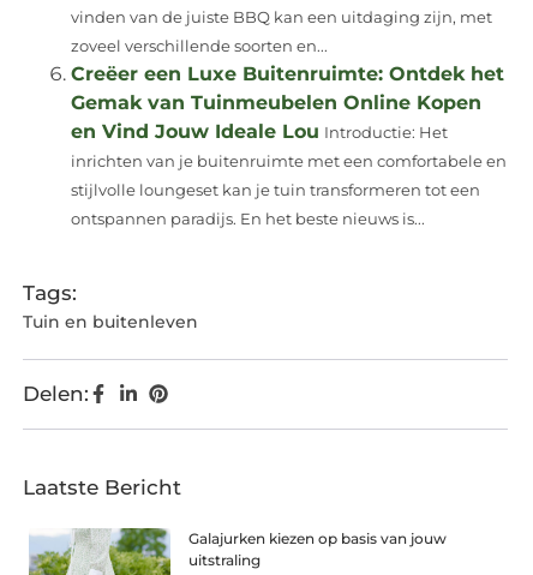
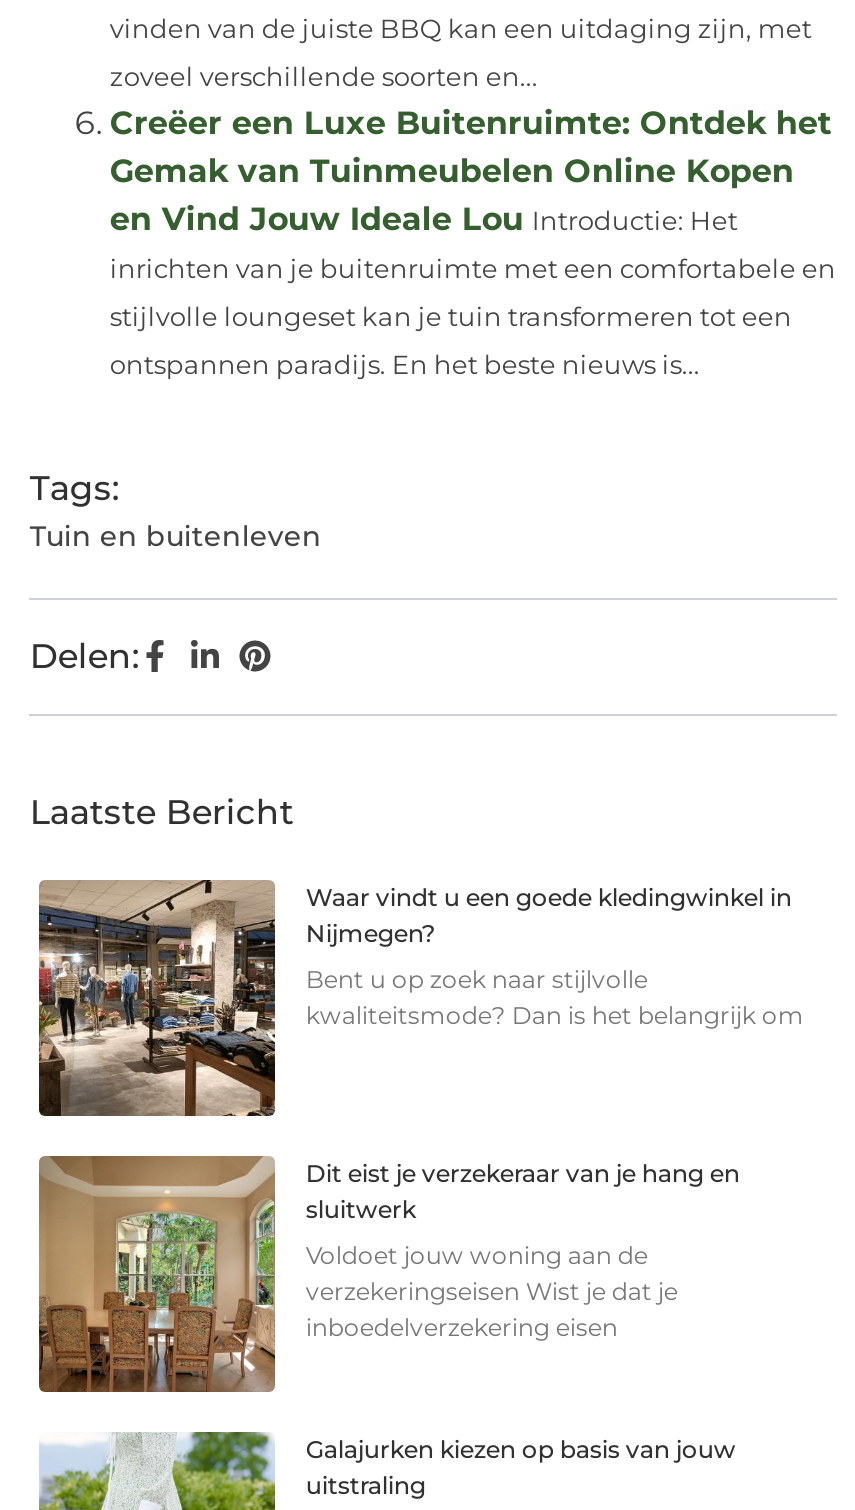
+ [image]
+ Waar vindt u een goede kledingwinkel in
+ Nijmegen?
+ Bent u op zoek naar stijlvolle
+ kwaliteitsmode? Dan is het belangrijk om

+ [image]
+ Dit eist je verzekeraar van je hang en
+ sluitwerk
+ Voldoet jouw woning aan de
+ verzekeringseisen Wist je dat je
+ inboedelverzekering eisen
